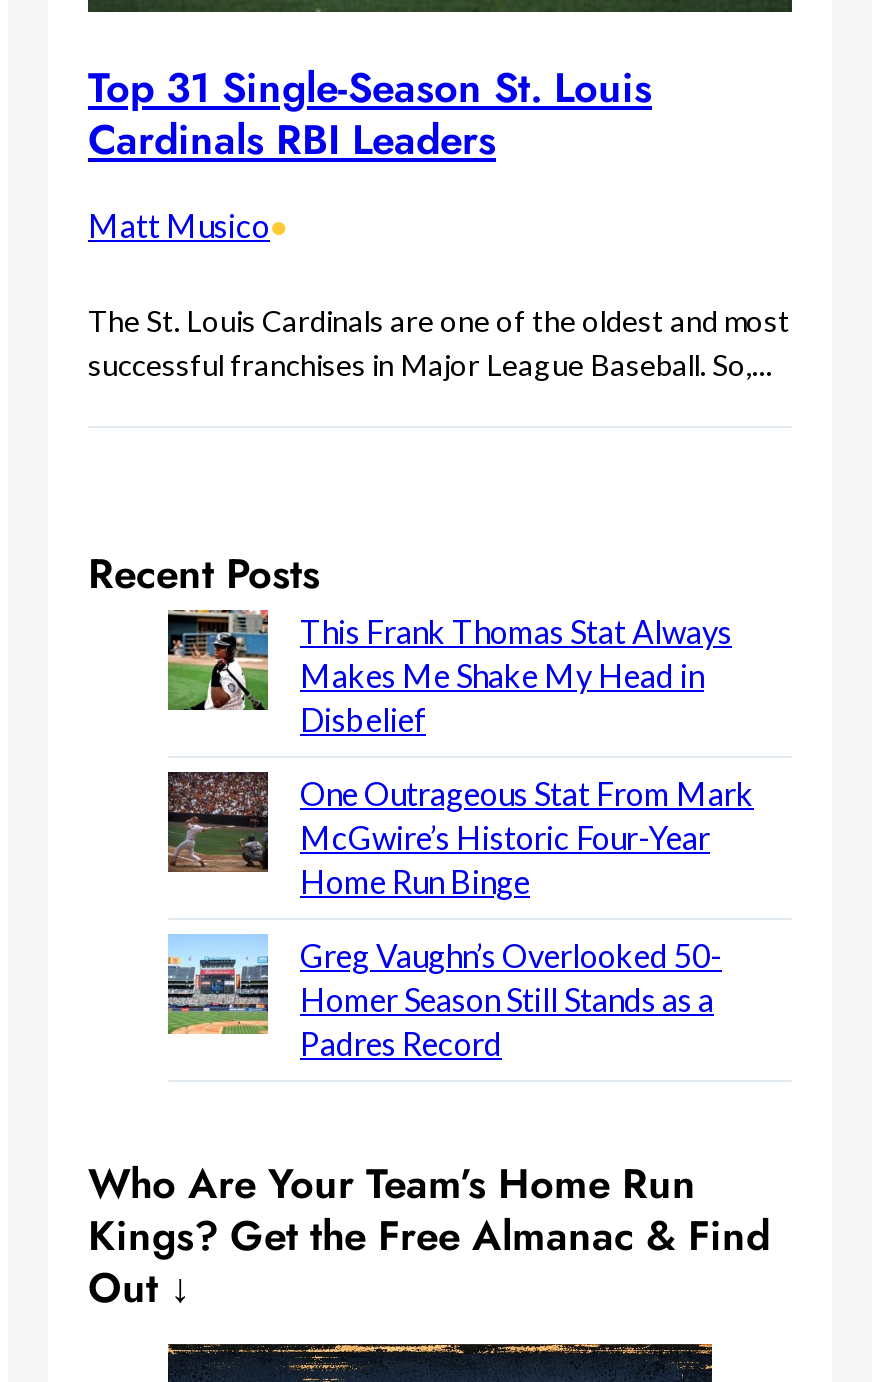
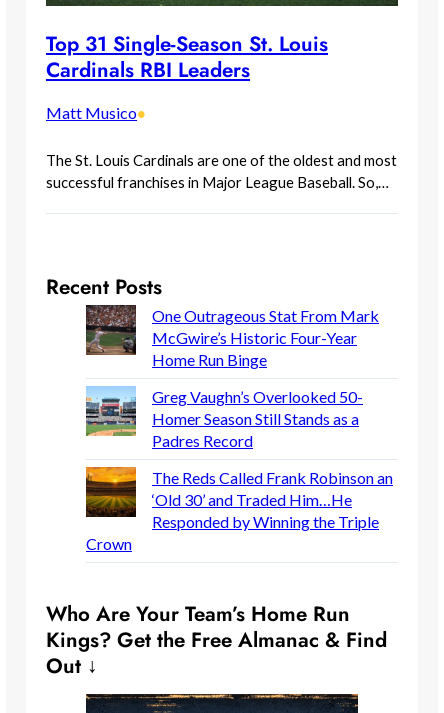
- [image]
- This Frank Thomas Stat Always
- Makes Me Shake My Head in
- Disbelief

moved up: [image] | One Outrageous Stat From Mark | McGwire’s Historic Four-Year | Home Run Binge | Greg Vaughn’s Overlooked 50- | Homer Season Still Stands as a | Padres Record

+ [image]
+ The Reds Called Frank Robinson an
+ ‘Old 30’ and Traded Him…He
+ Responded by Winning the Triple
+ Crown
